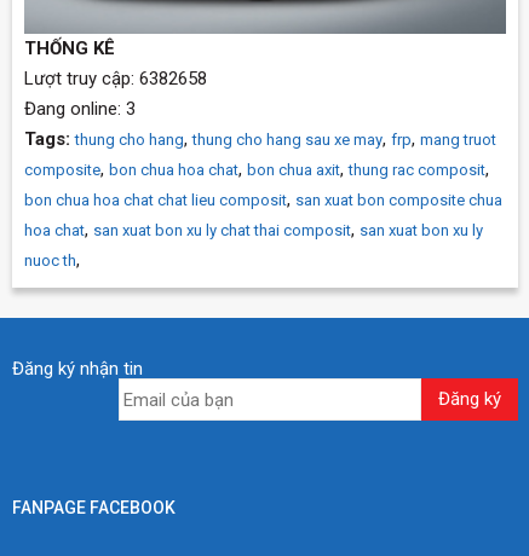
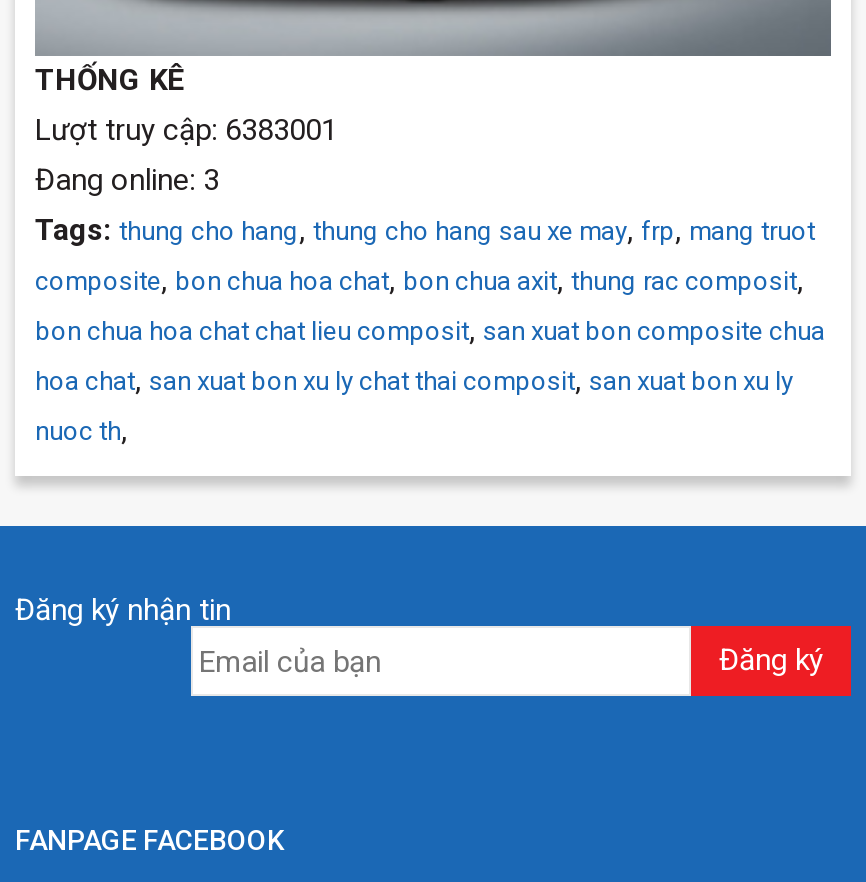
- Lượt truy cập: 6382658
+ Lượt truy cập: 6383001
